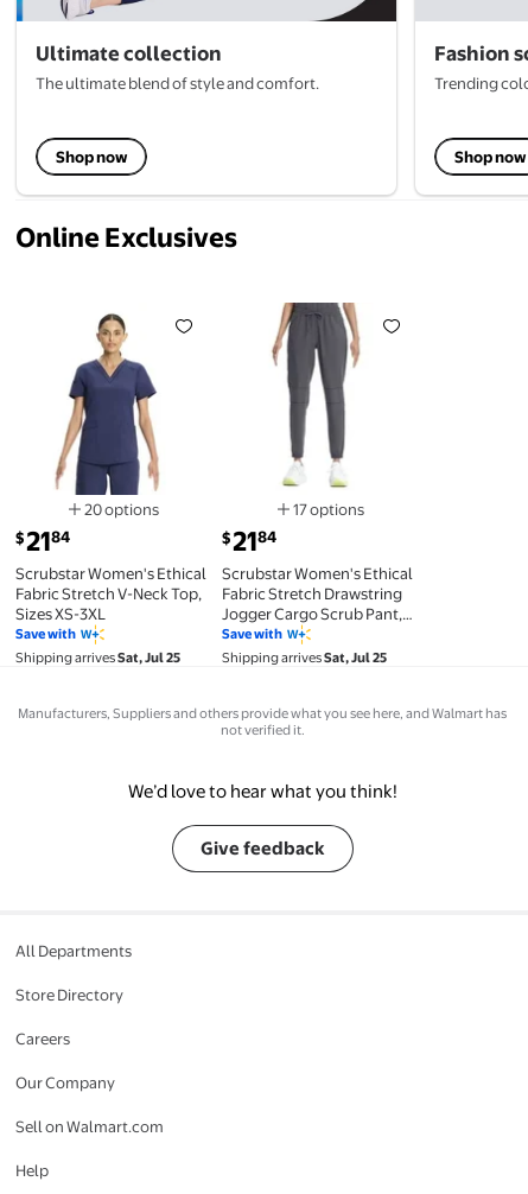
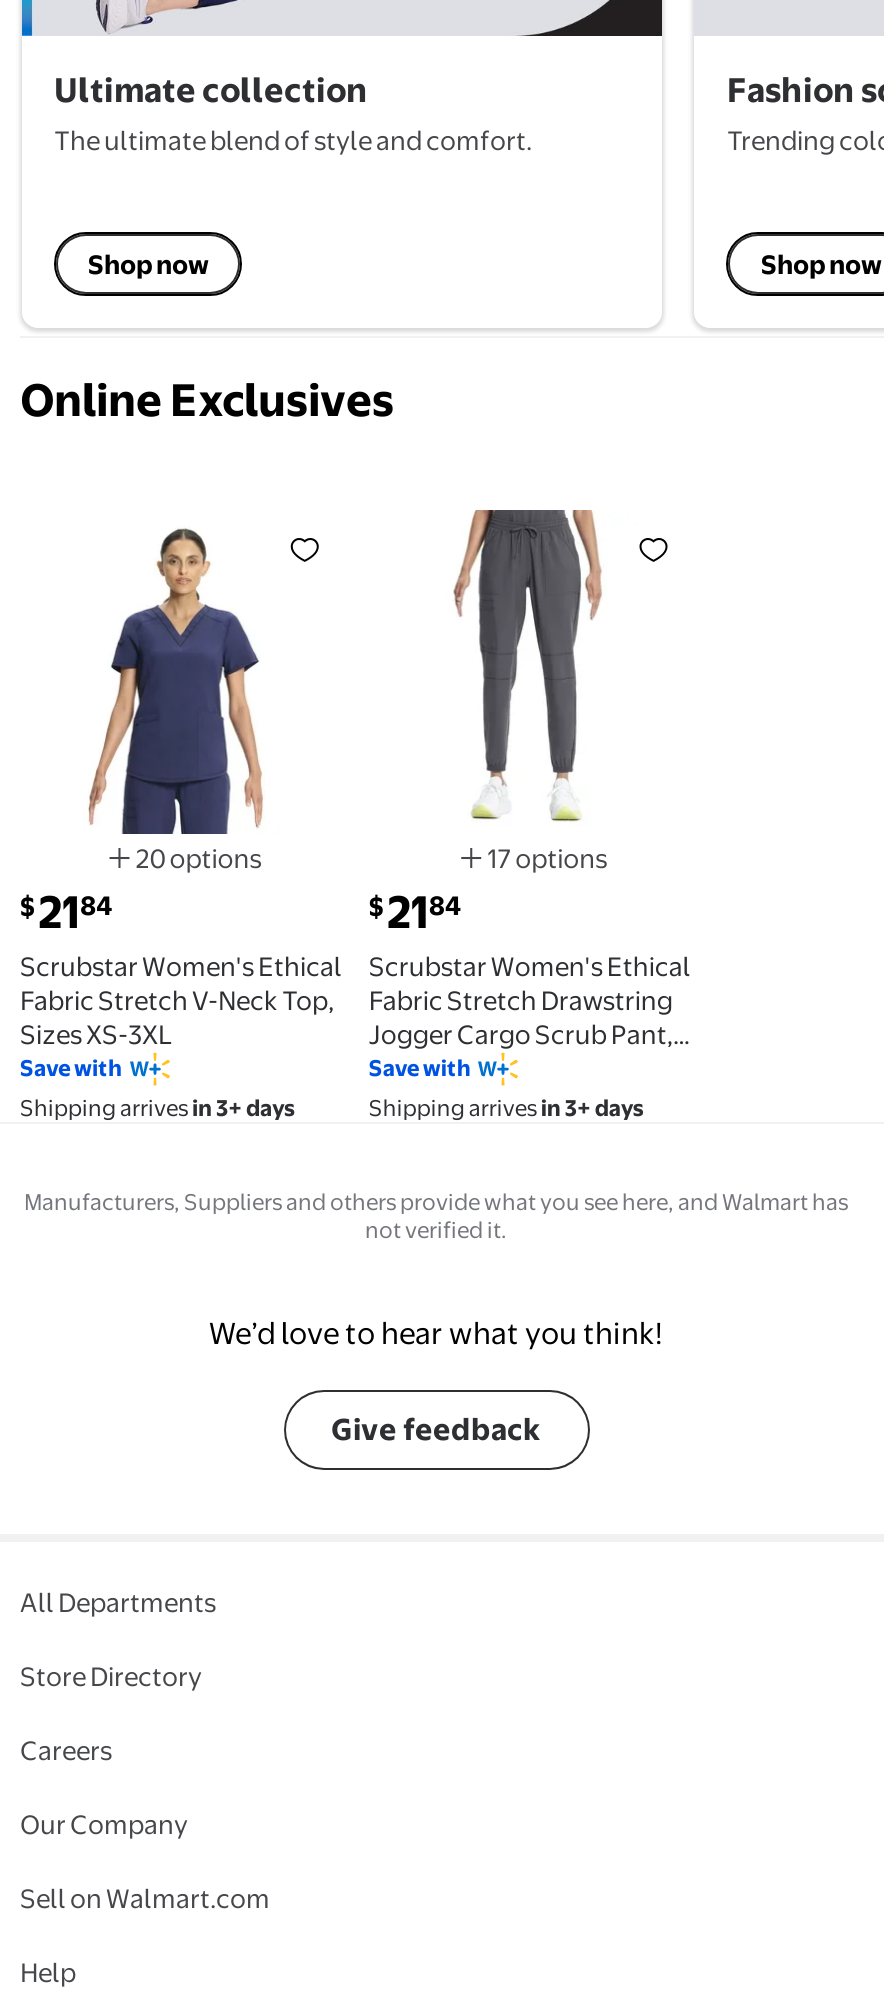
- Shipping arrives Sat, Jul 25
+ Shipping arrives in 3+ days

- Shipping arrives Sat, Jul 25
+ Shipping arrives in 3+ days
